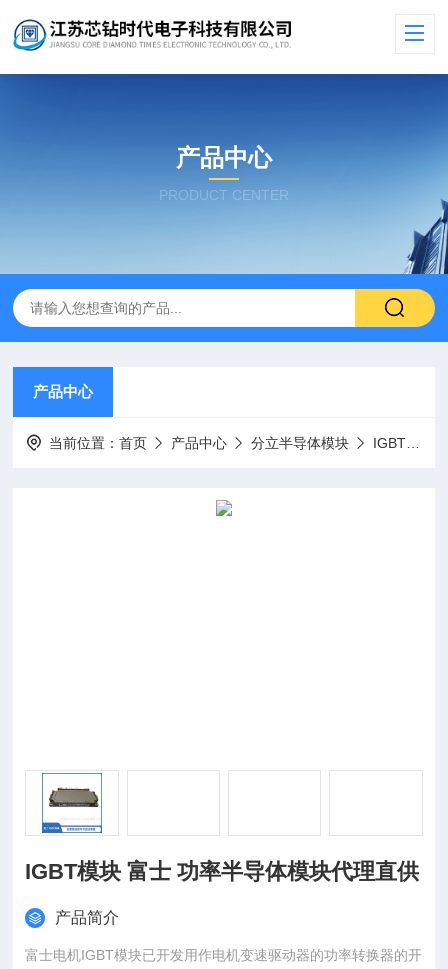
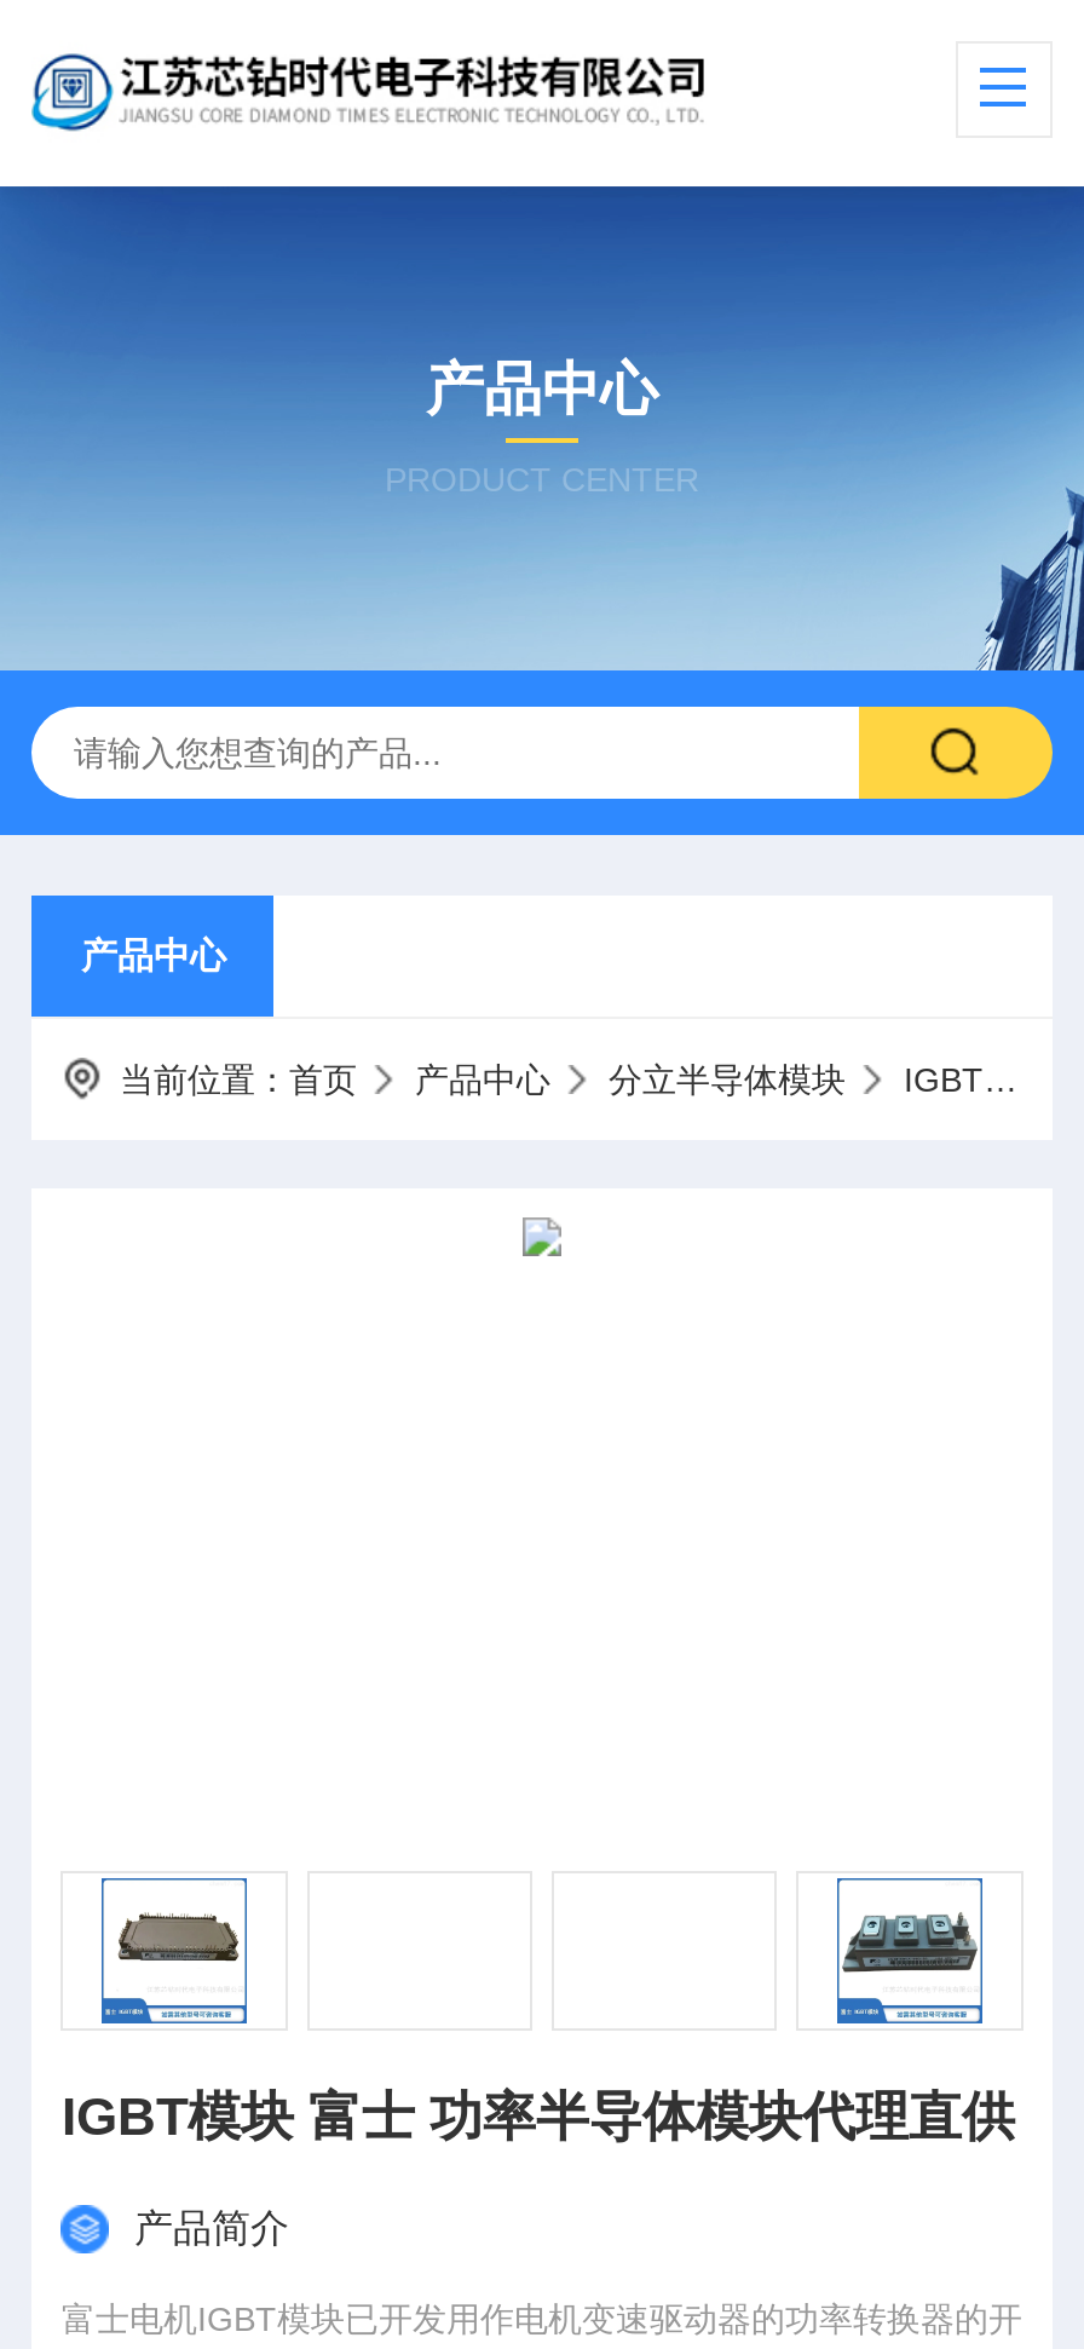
+ [image]
